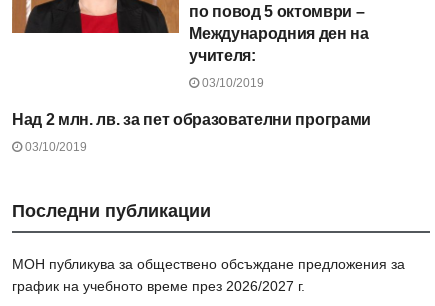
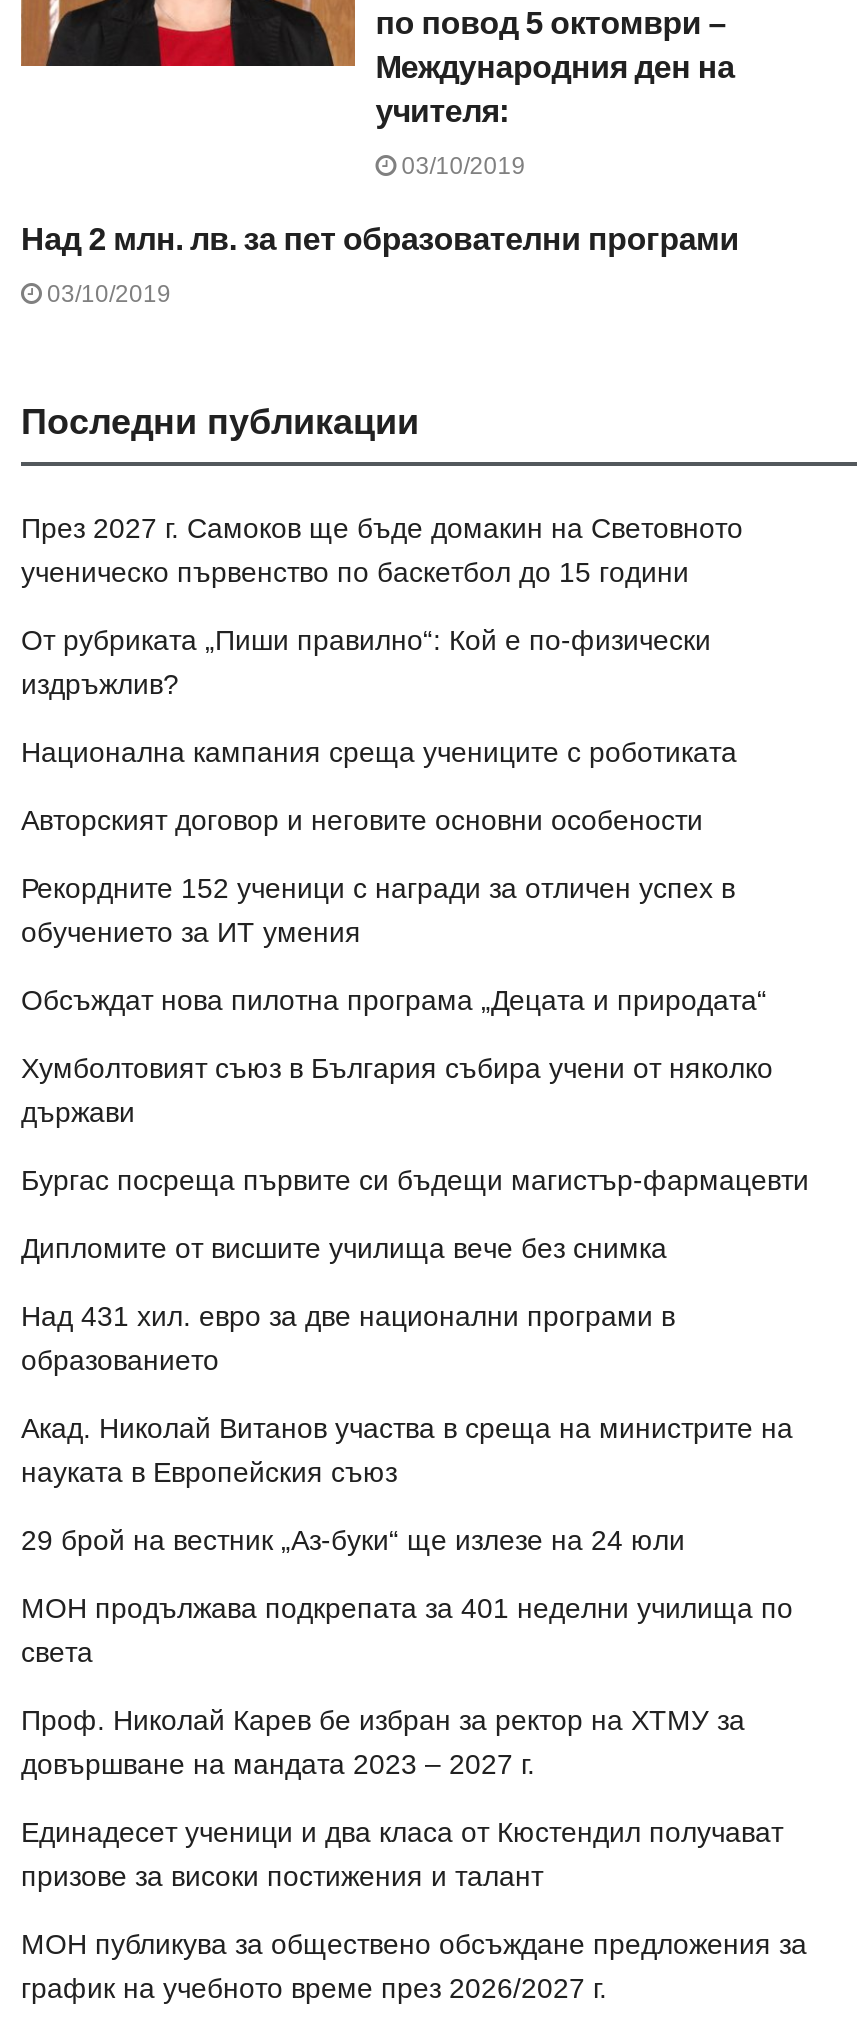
+ През 2027 г. Самоков ще бъде домакин на Световното
+ ученическо първенство по баскетбол до 15 години
+ От рубриката „Пиши правилно“: Кой е по-физически
+ издръжлив?
+ Национална кампания среща учениците с роботиката
+ Авторският договор и неговите основни особености
+ Рекордните 152 ученици с награди за отличен успех в
+ обучението за ИТ умения
+ Обсъждат нова пилотна програма „Децата и природата“
+ Хумболтовият съюз в България събира учени от няколко
+ държави
+ Бургас посреща първите си бъдещи магистър-фармацевти
+ Дипломите от висшите училища вече без снимка
+ Над 431 хил. евро за две национални програми в
+ образованието
+ Акад. Николай Витанов участва в среща на министрите на
+ науката в Европейския съюз
+ 29 брой на вестник „Аз-буки“ ще излезе на 24 юли
+ МОН продължава подкрепата за 401 неделни училища по
+ света
+ Проф. Николай Карев бе избран за ректор на ХТМУ за
+ довършване на мандата 2023 – 2027 г.
+ Единадесет ученици и два класа от Кюстендил получават
+ призове за високи постижения и талант
